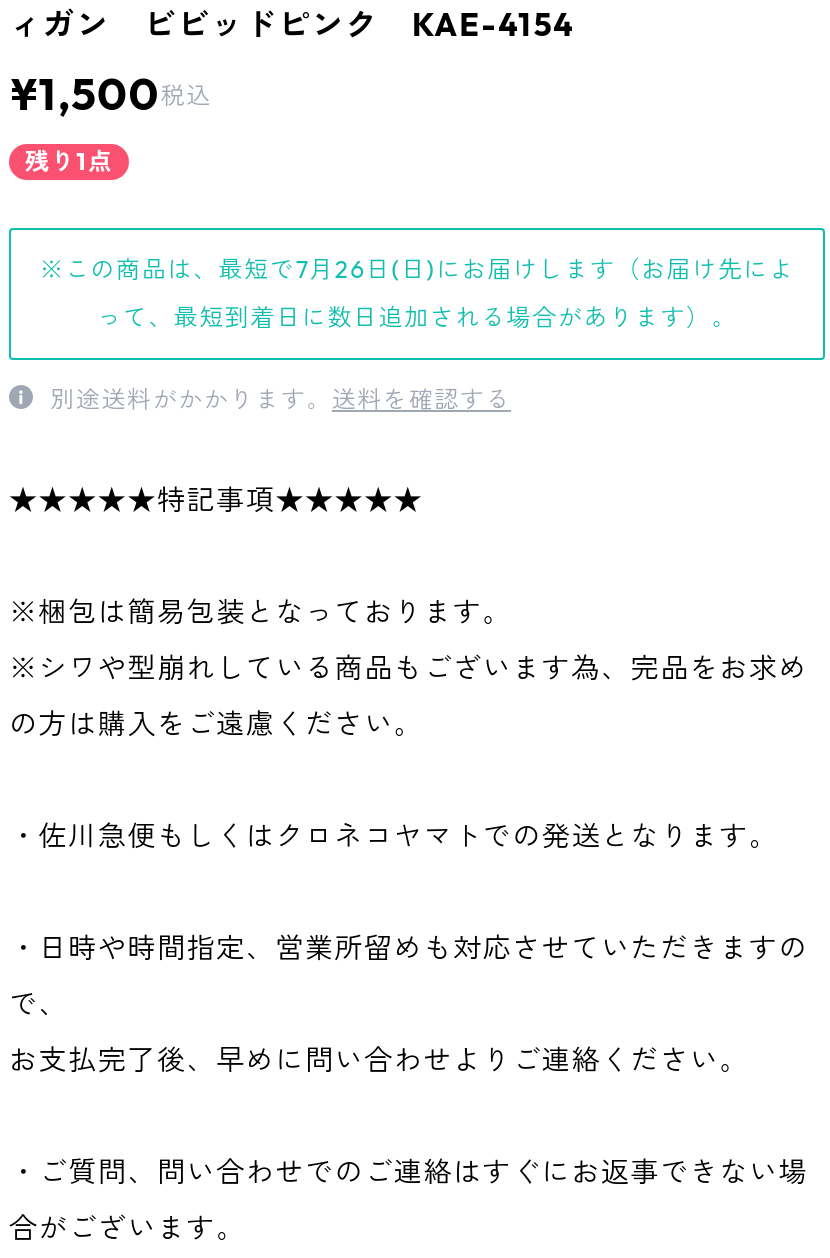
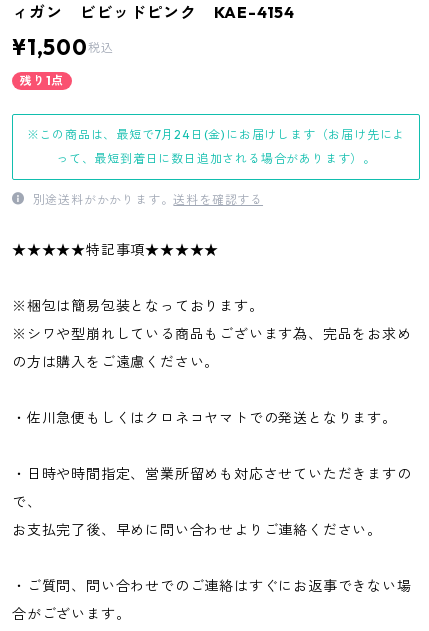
- ※この商品は、最短で7月26日(日)にお届けします（お届け先によ
+ ※この商品は、最短で7月24日(金)にお届けします（お届け先によ
